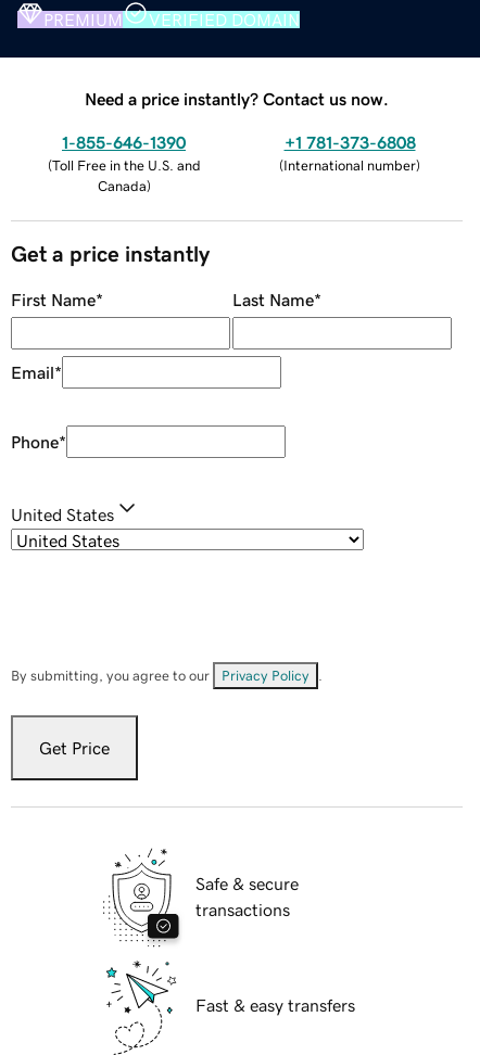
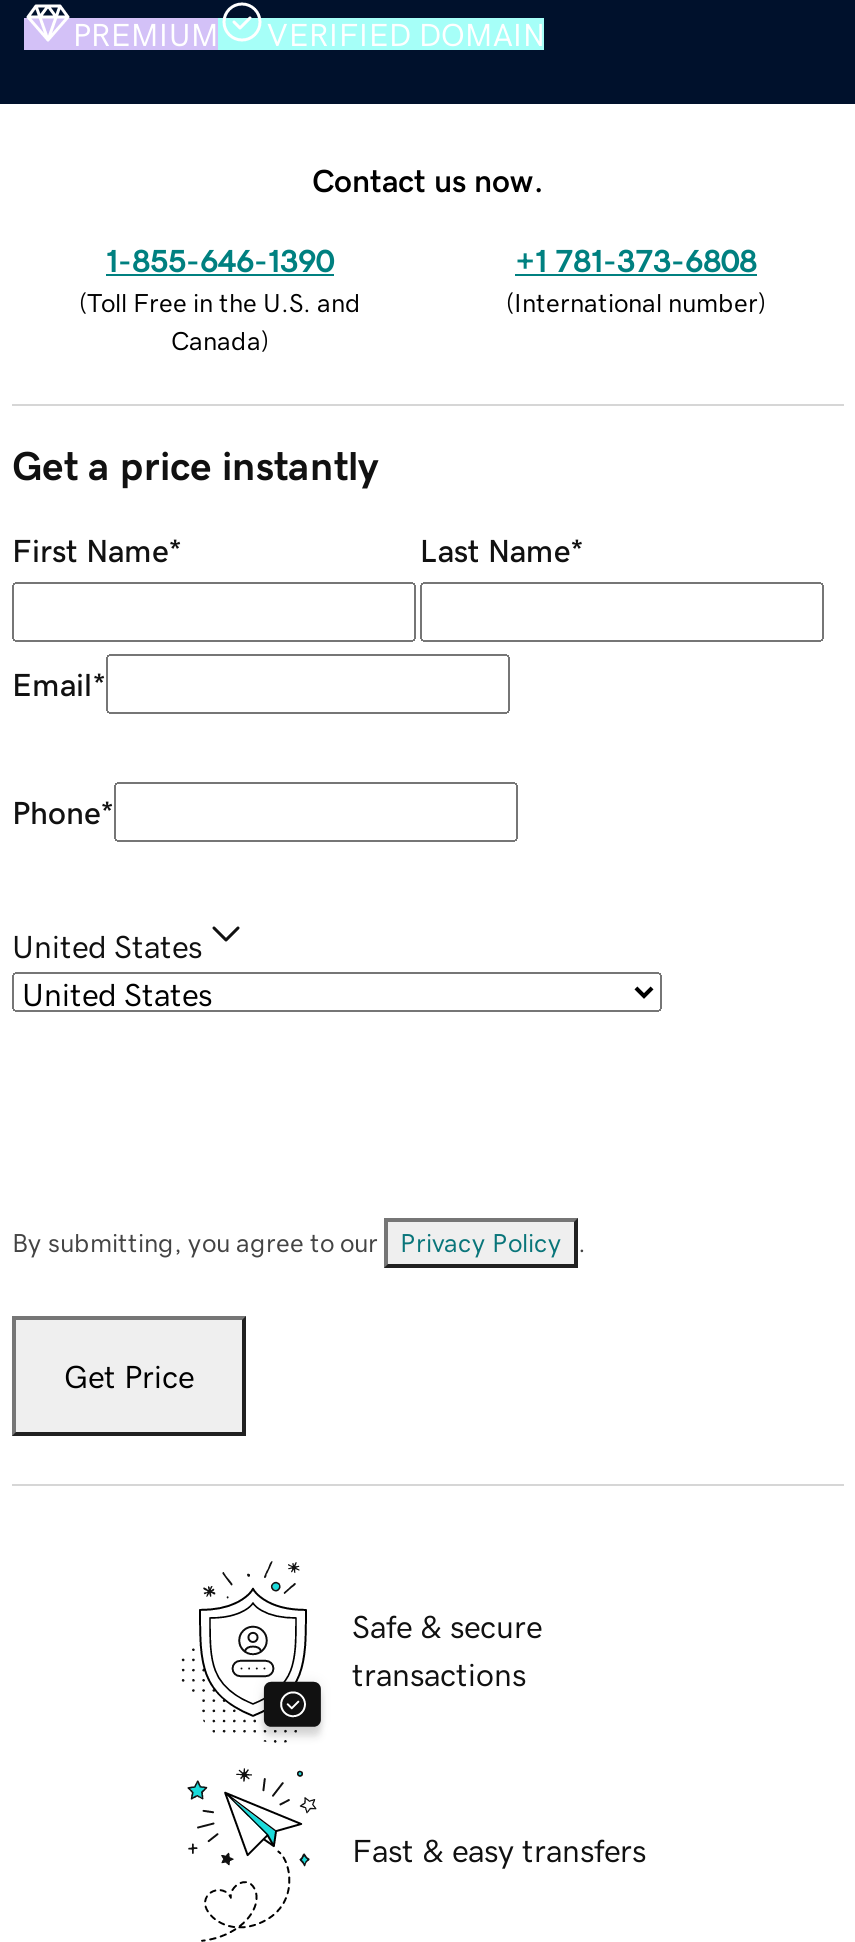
- Need a price instantly? Contact us now.
+ Contact us now.
